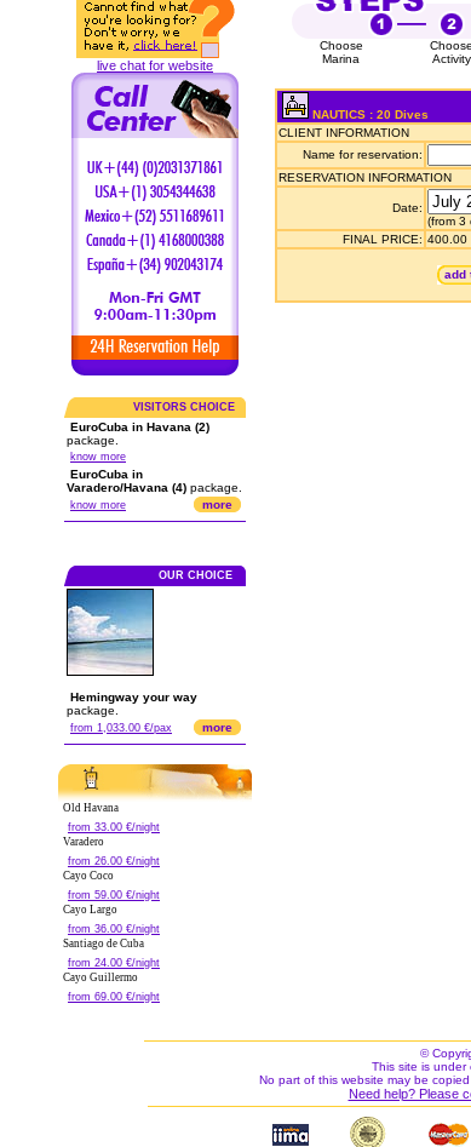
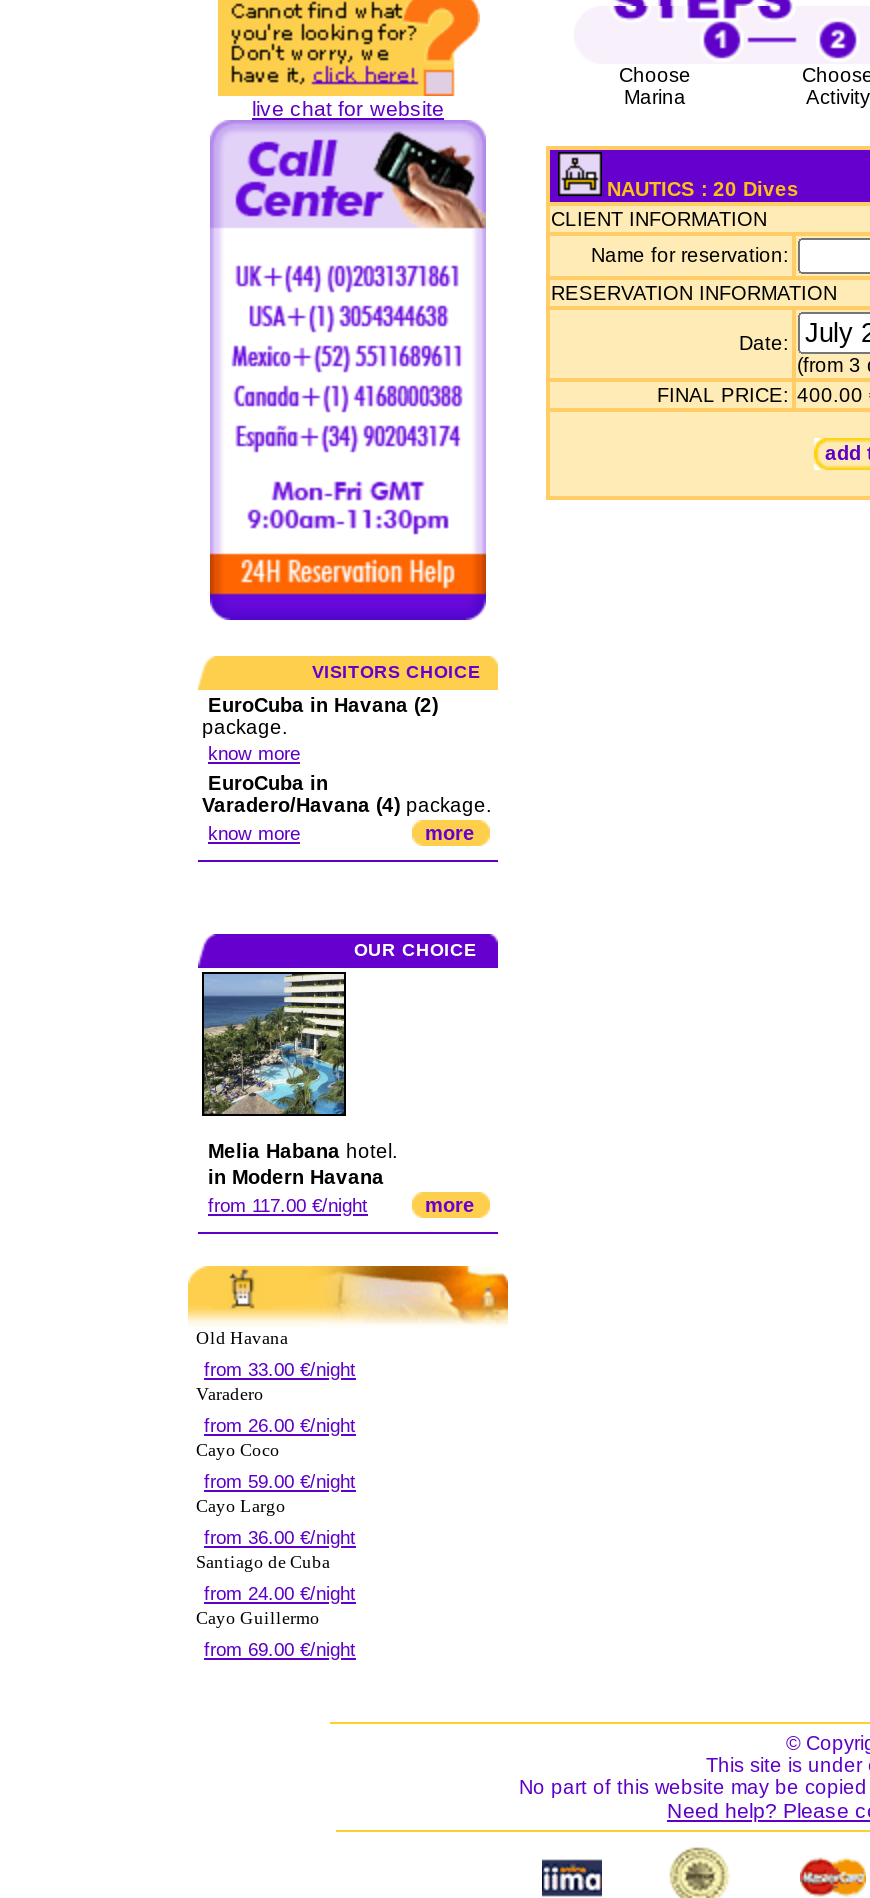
- [image]
- Hemingway your way
- package.
- from 1,033.00 €/pax
+ [image]
+ Melia Habana hotel.
+ in Modern Havana
+ from 117.00 €/night
